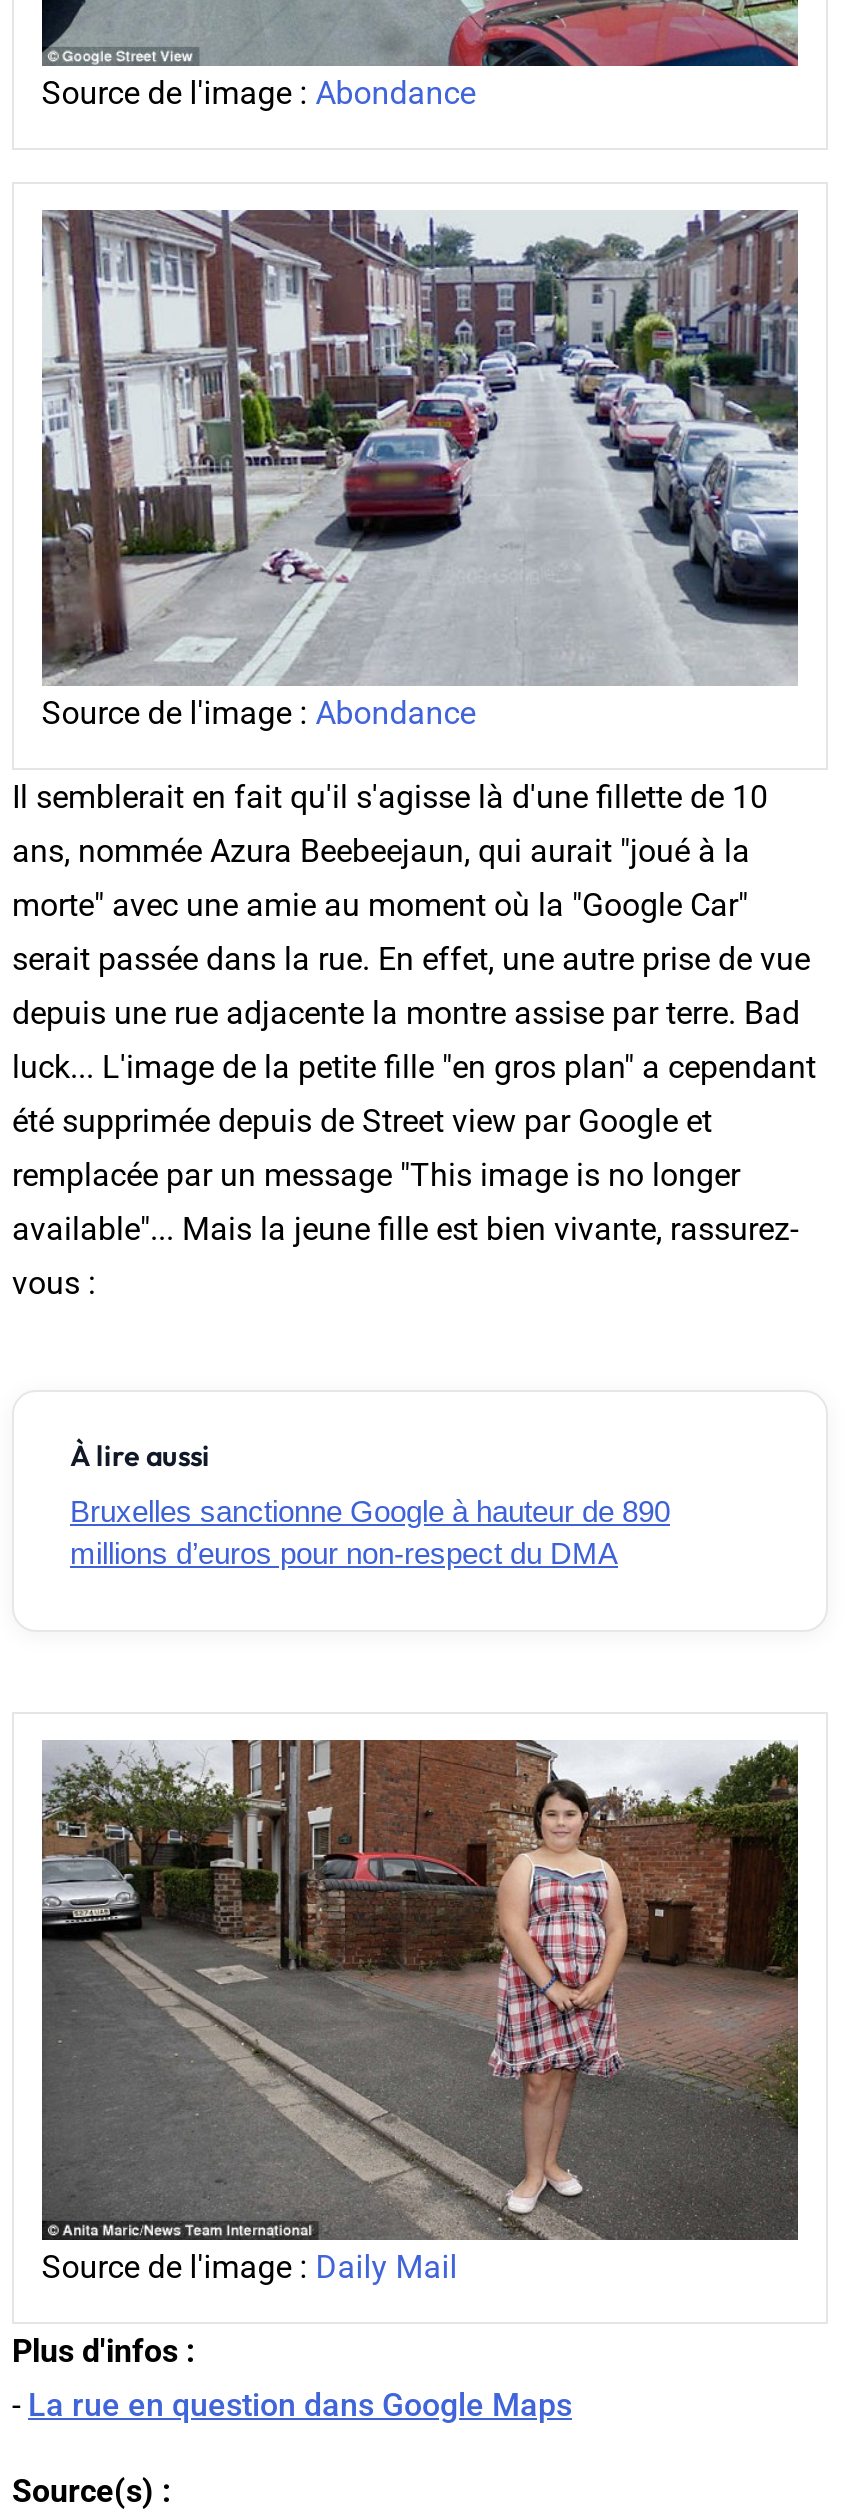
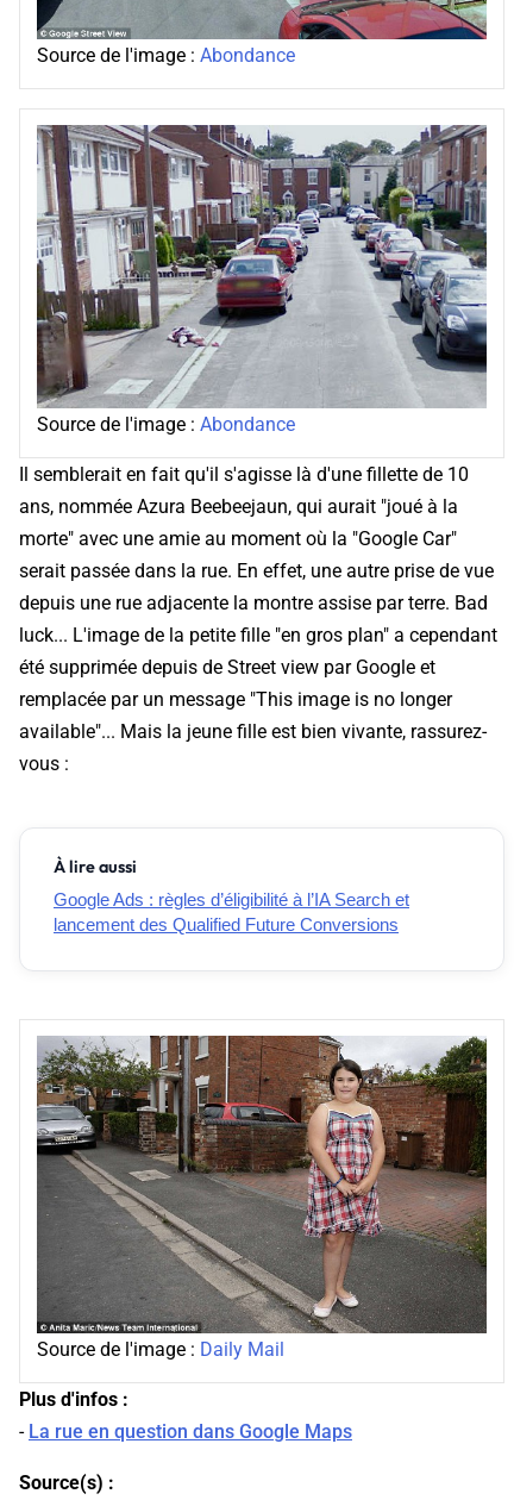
- Bruxelles sanctionne Google à hauteur de 890
- millions d’euros pour non-respect du DMA
+ Google Ads : règles d’éligibilité à l’IA Search et
+ lancement des Qualified Future Conversions
